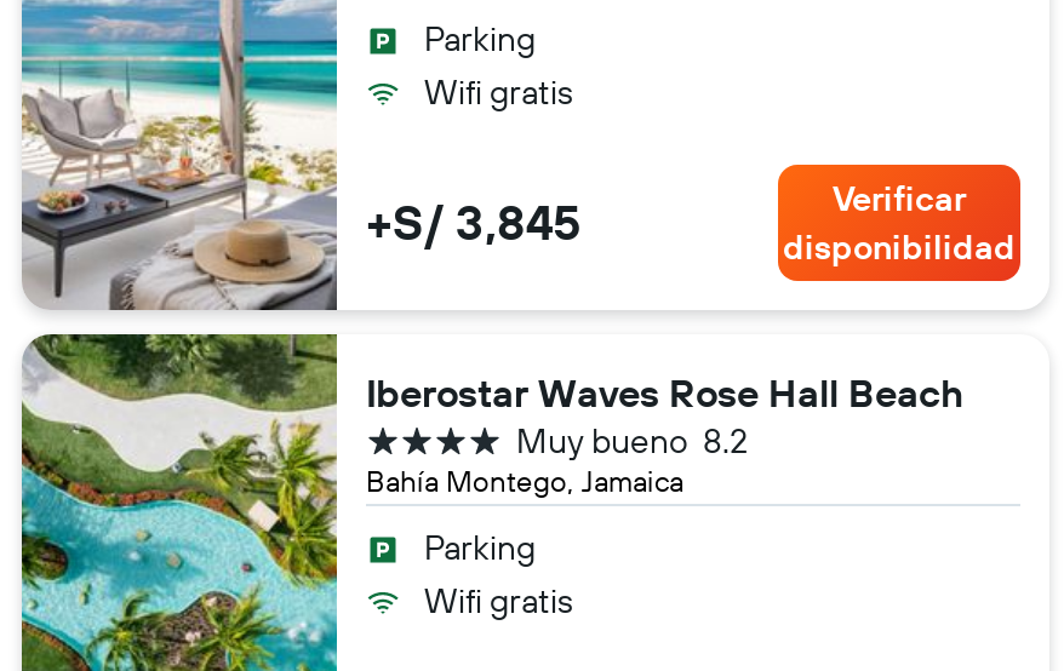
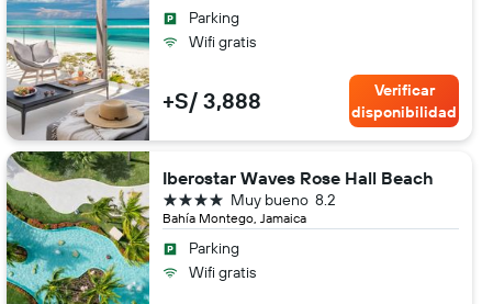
- +S/ 3,845
+ +S/ 3,888
